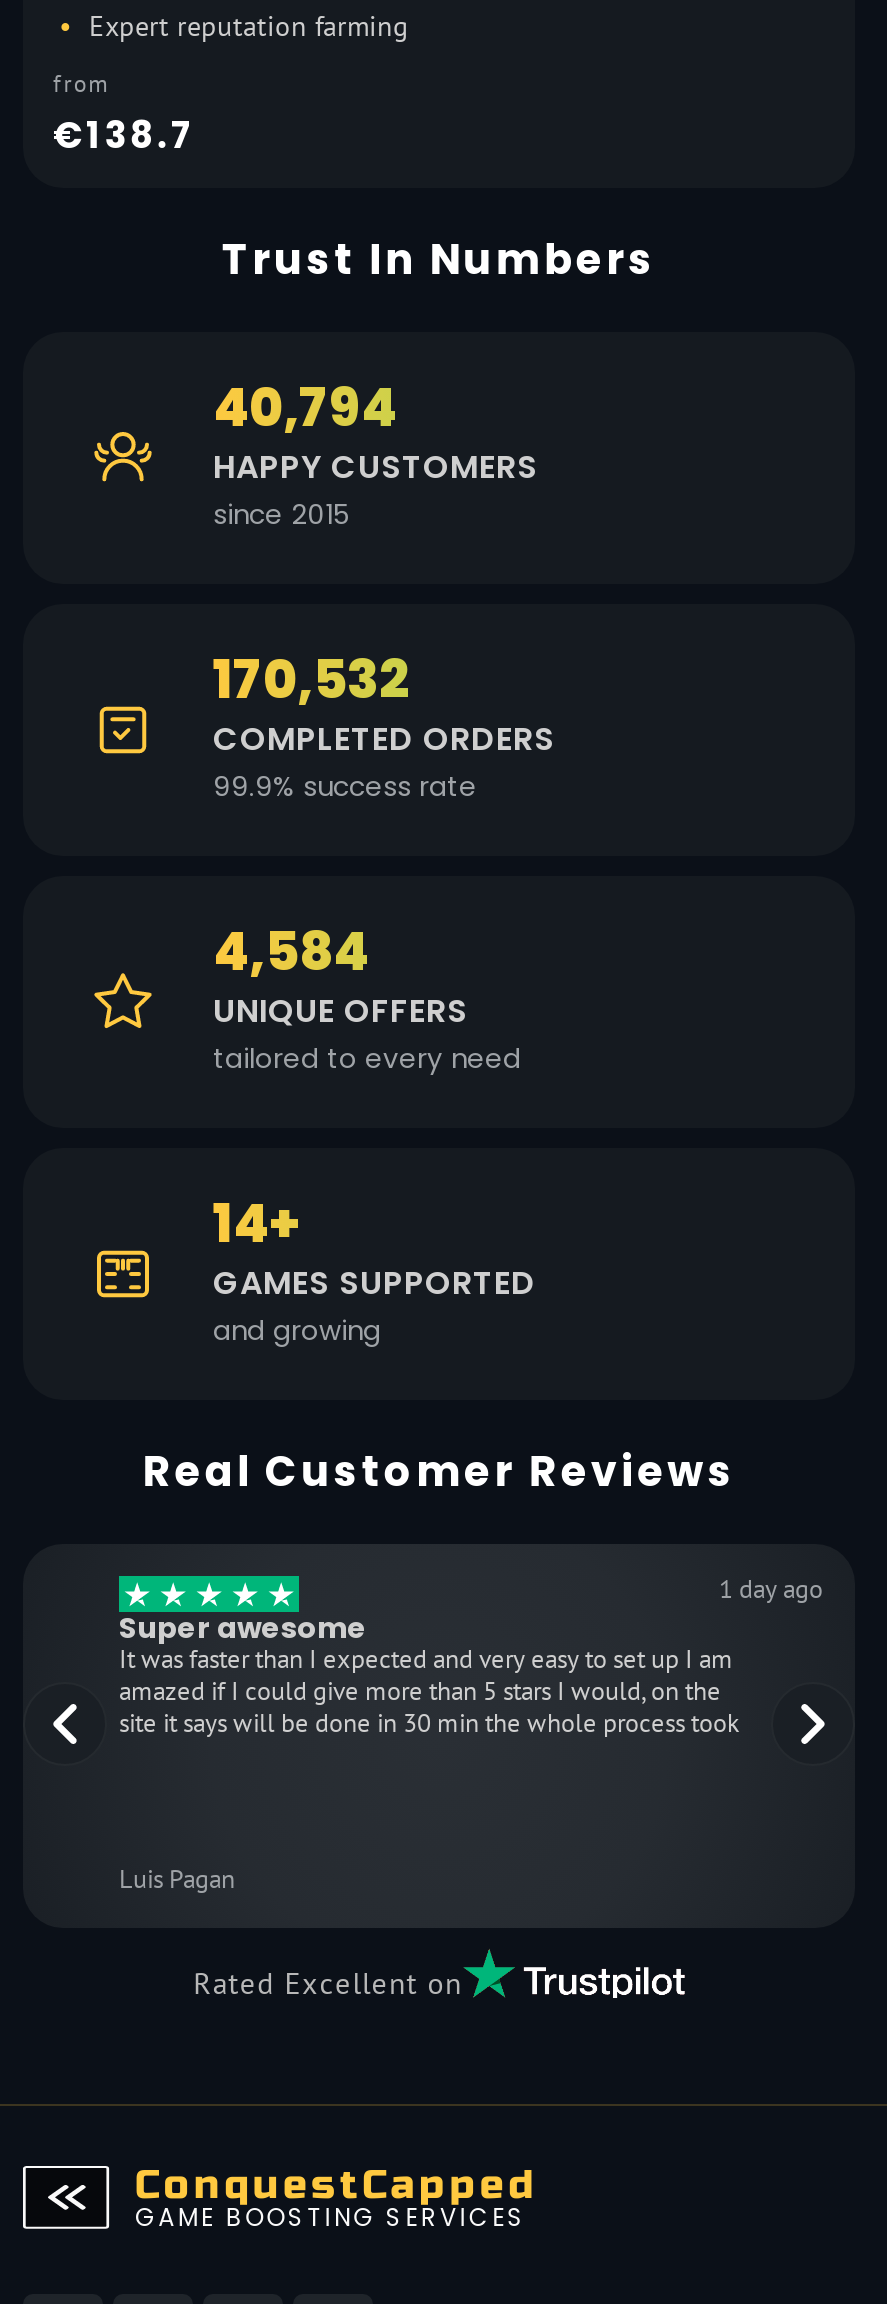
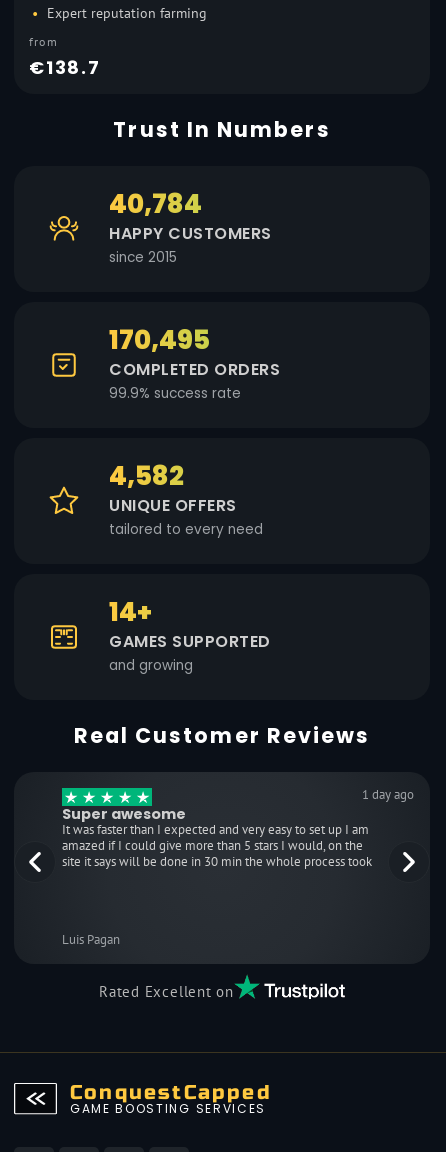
- 40,794
+ 40,784

- 170,532
+ 170,495

- 4,584
+ 4,582
